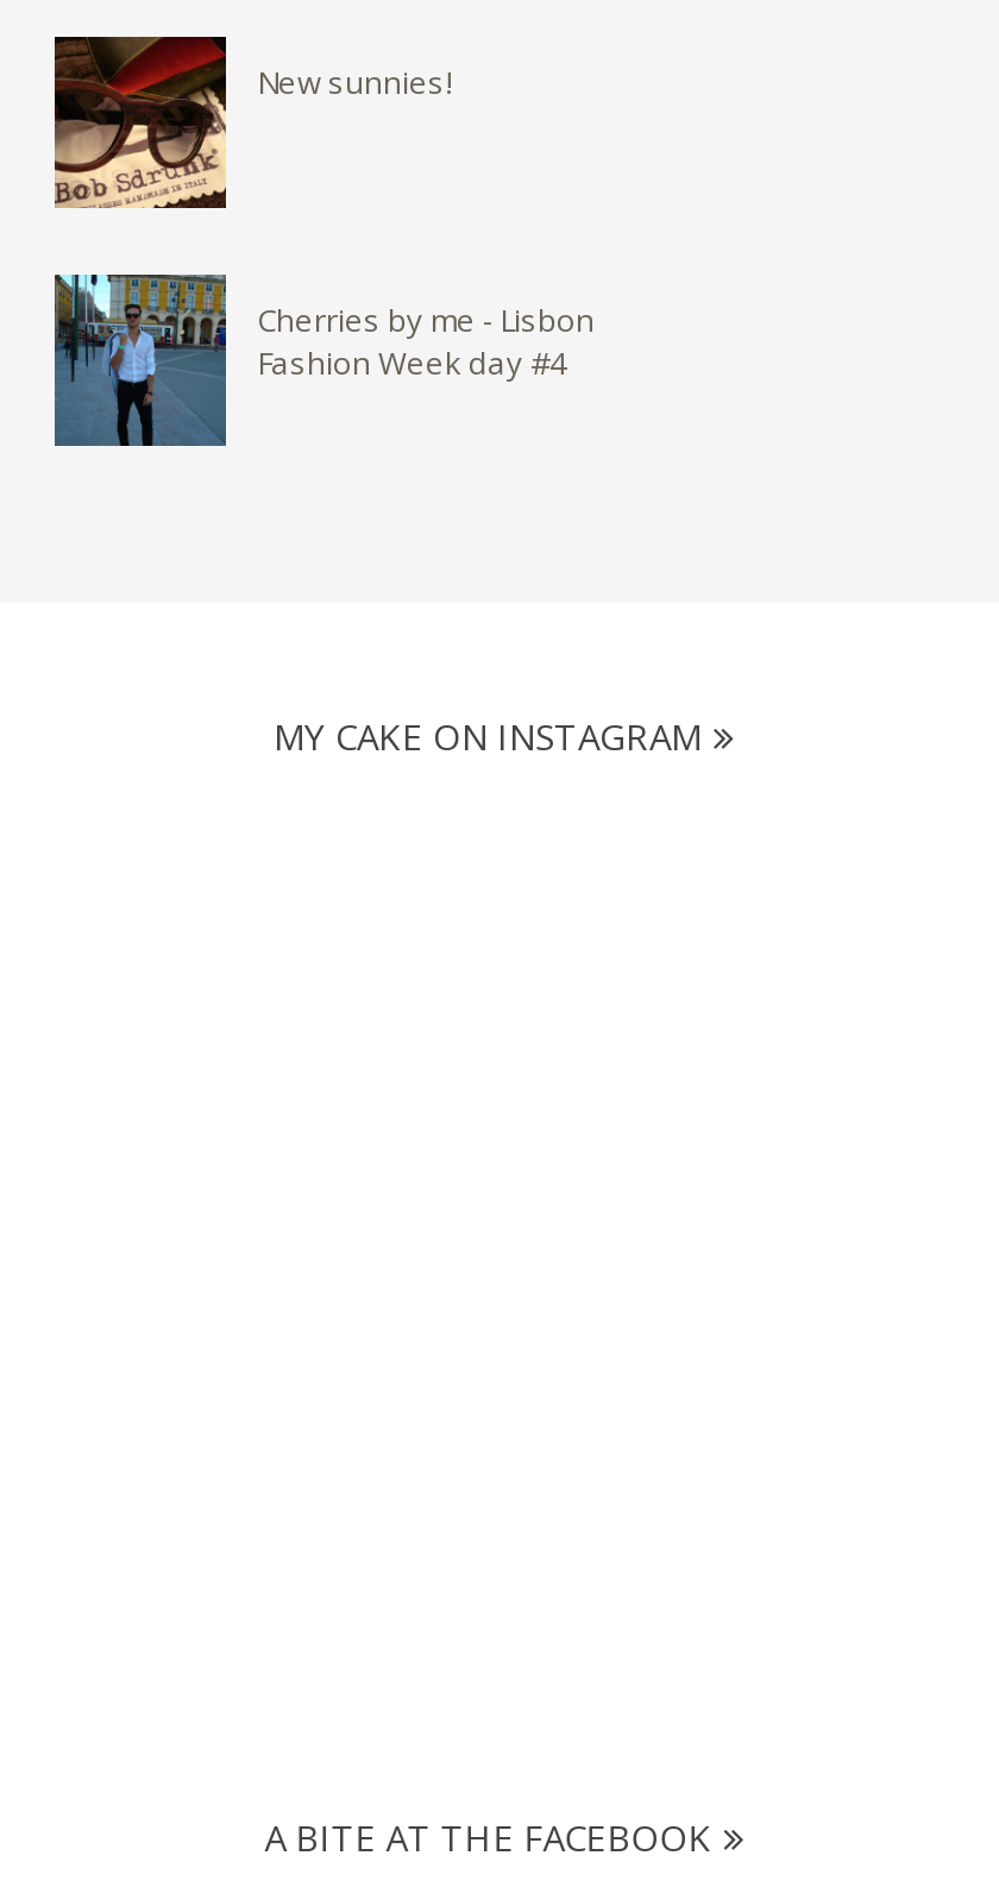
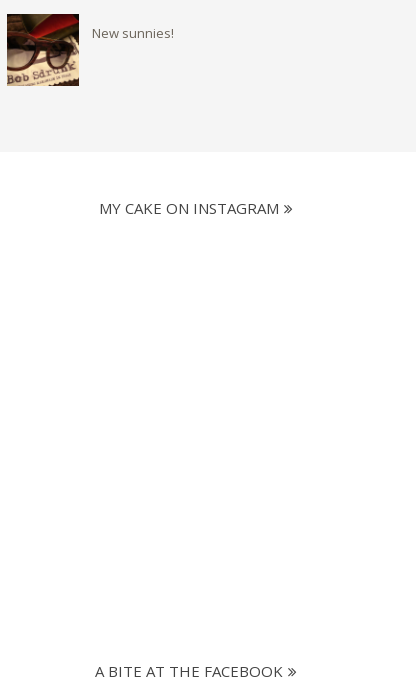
- [image]
- Cherries by me - Lisbon
- Fashion Week day #4
